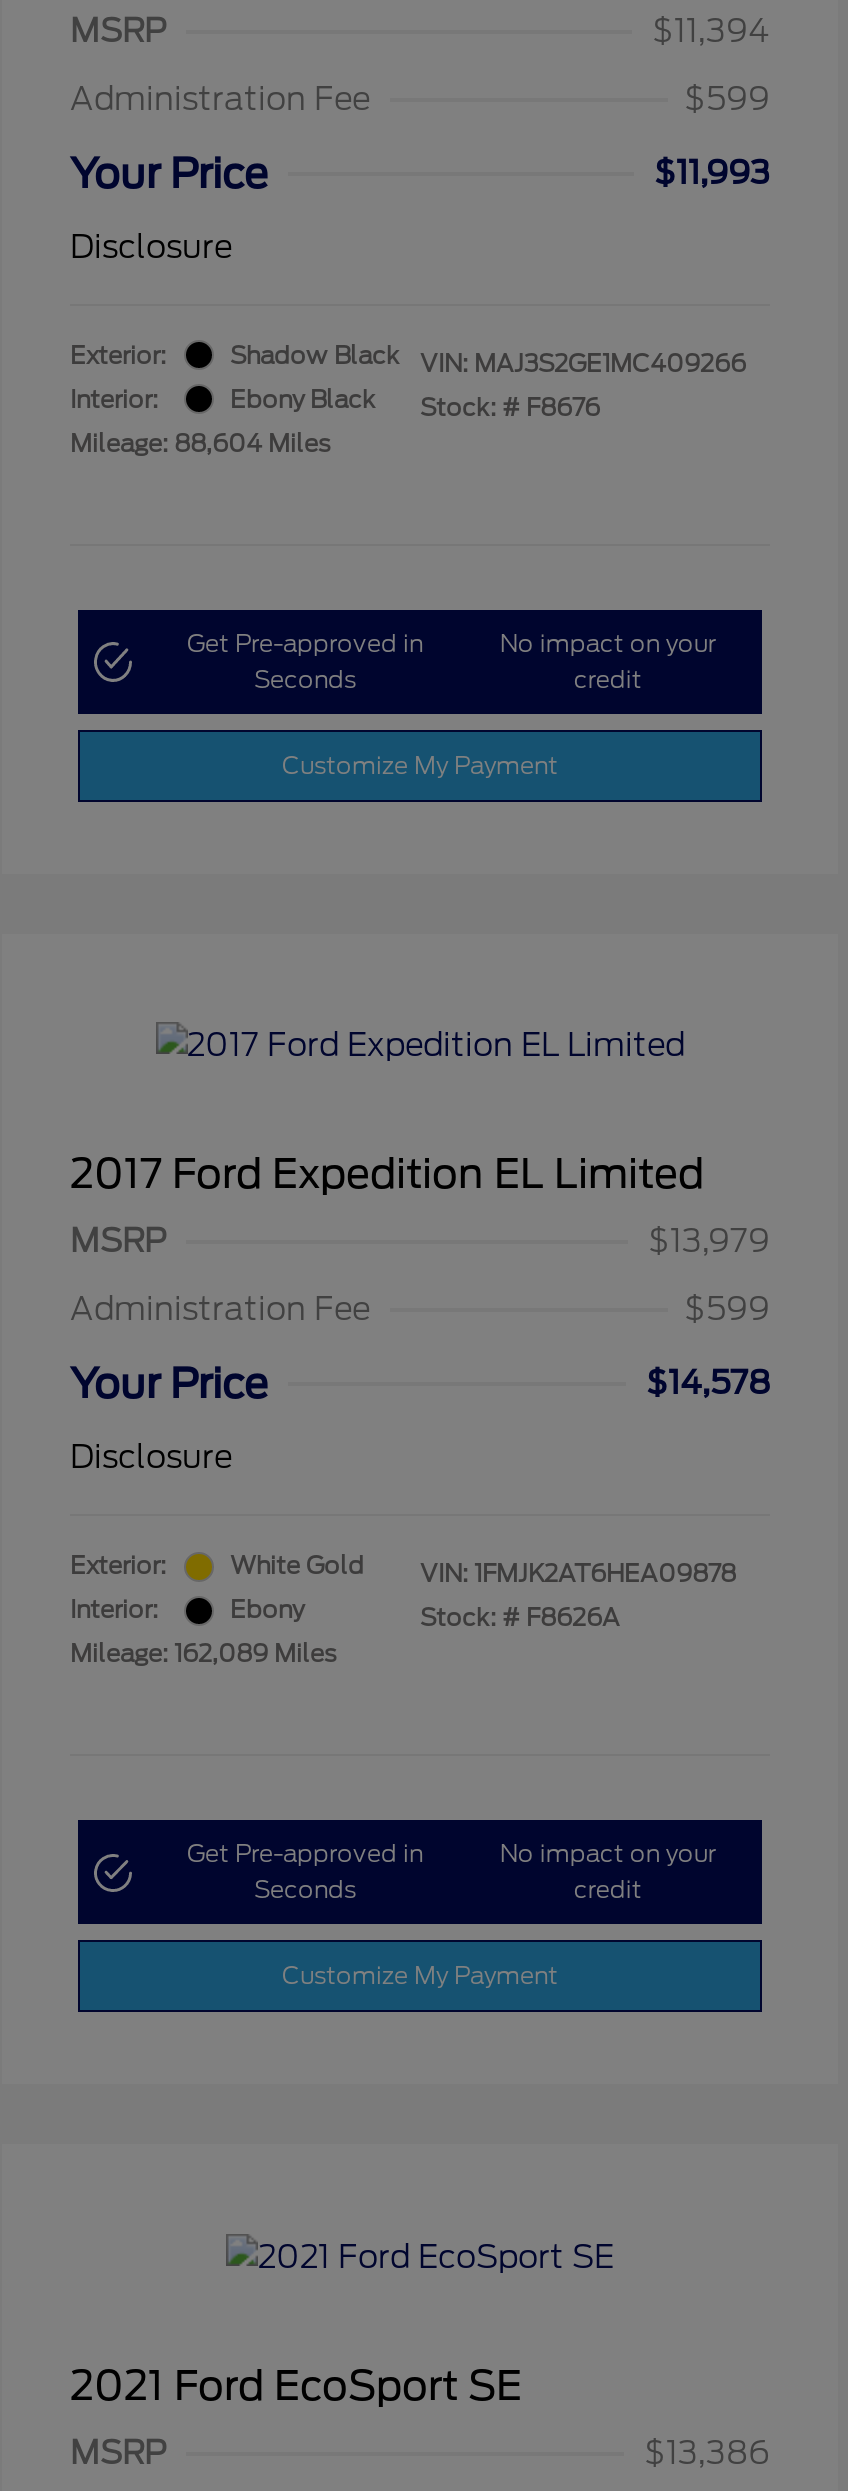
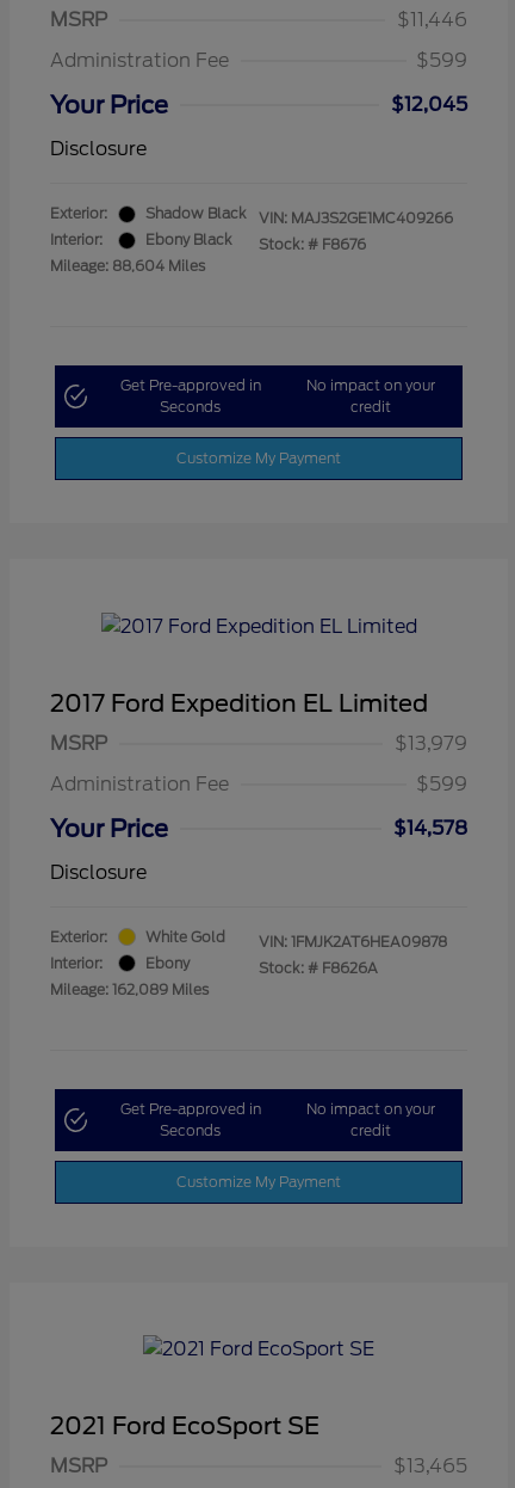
- $11,394
+ $11,446

- $11,993
+ $12,045

- $13,386
+ $13,465
